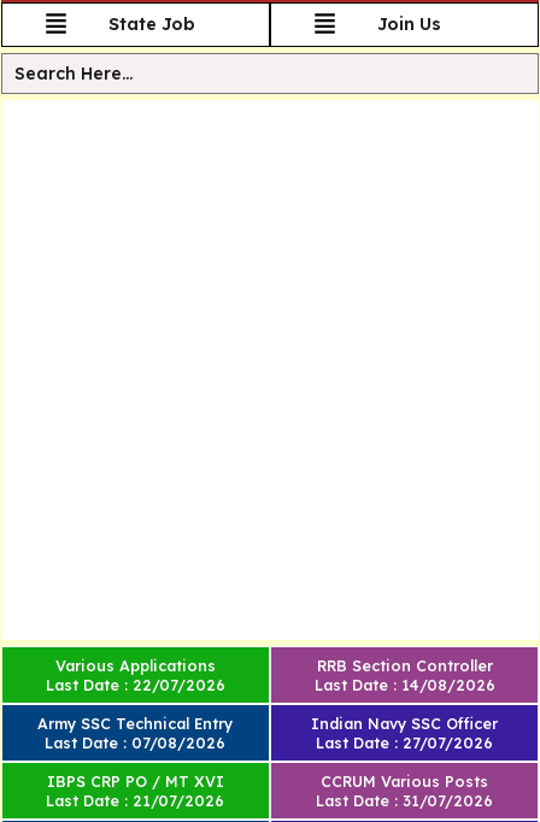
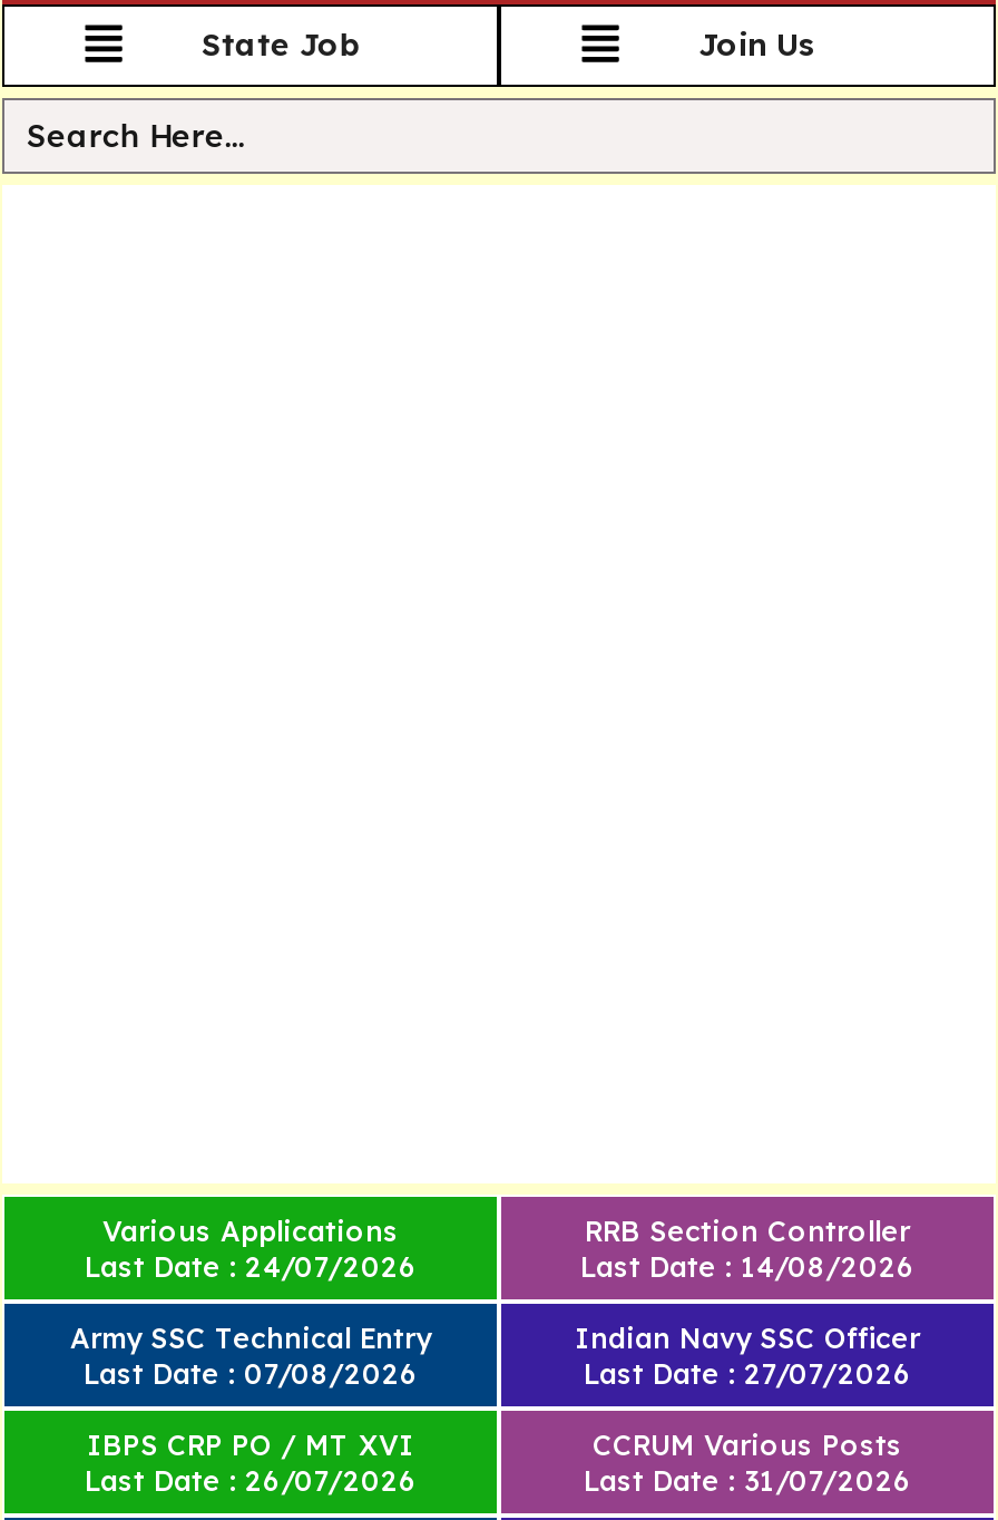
- Last Date : 22/07/2026
+ Last Date : 24/07/2026

- Last Date : 21/07/2026
+ Last Date : 26/07/2026
